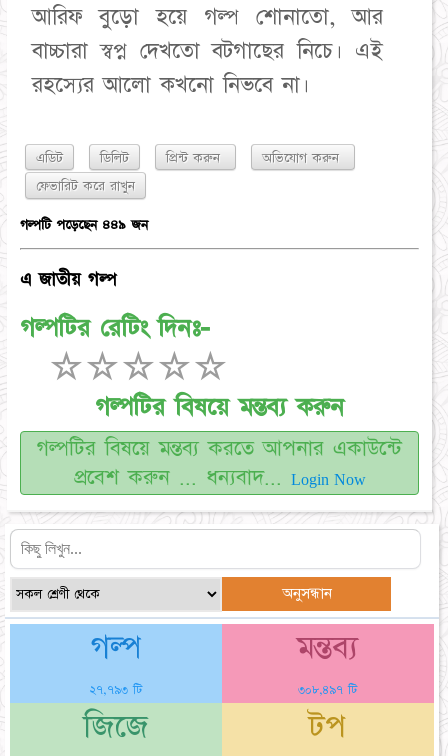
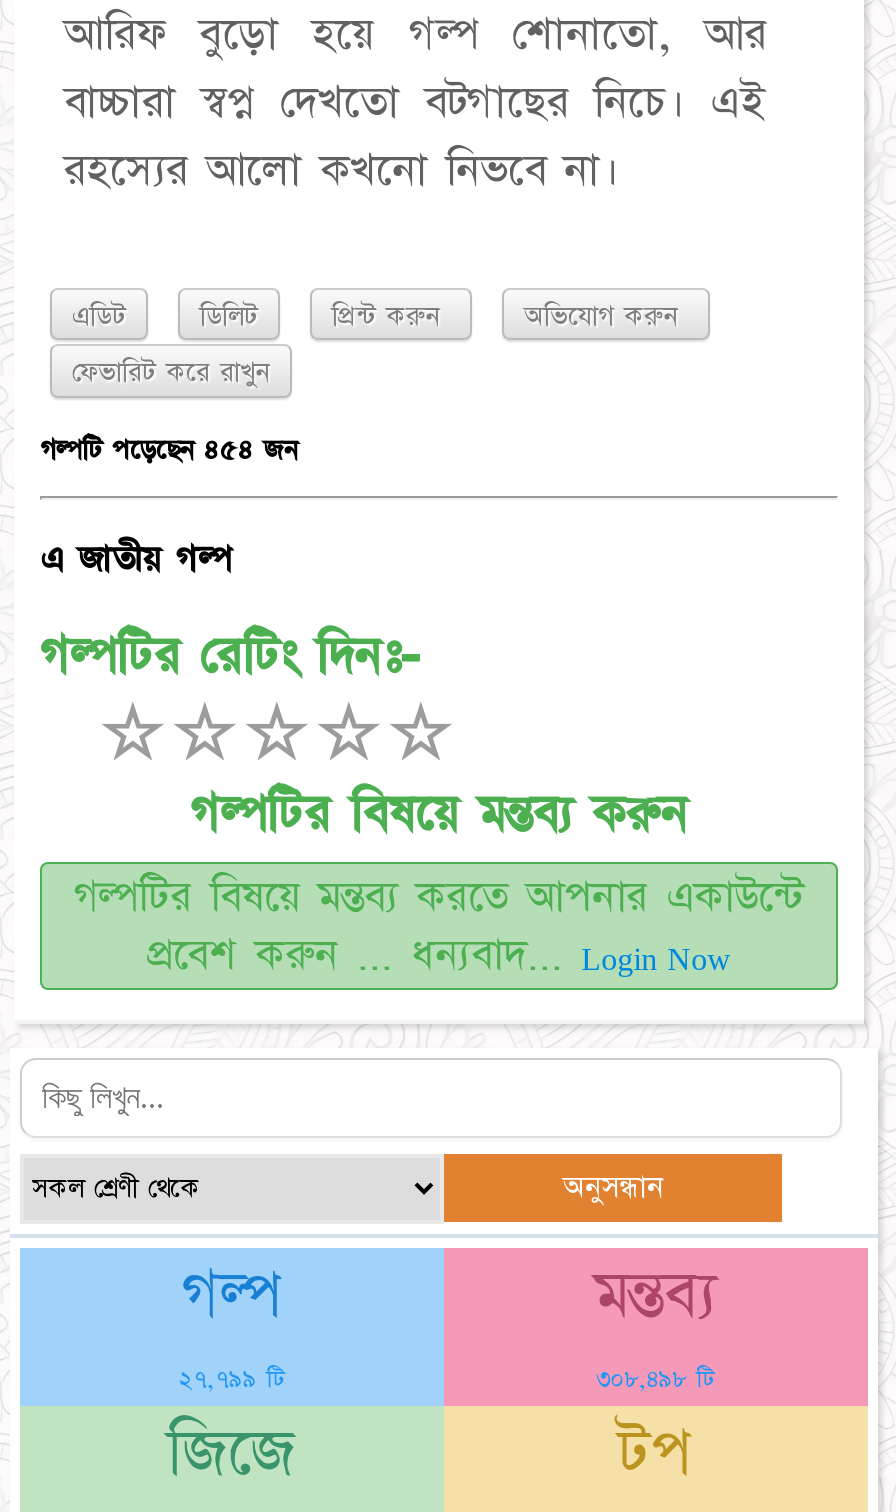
- গল্পটি পড়েছেন ৪৪৯ জন
+ গল্পটি পড়েছেন ৪৫৪ জন

- ২৭,৭৯৩ টি
+ ২৭,৭৯৯ টি

- ৩০৮,৪৯৭ টি
+ ৩০৮,৪৯৮ টি
